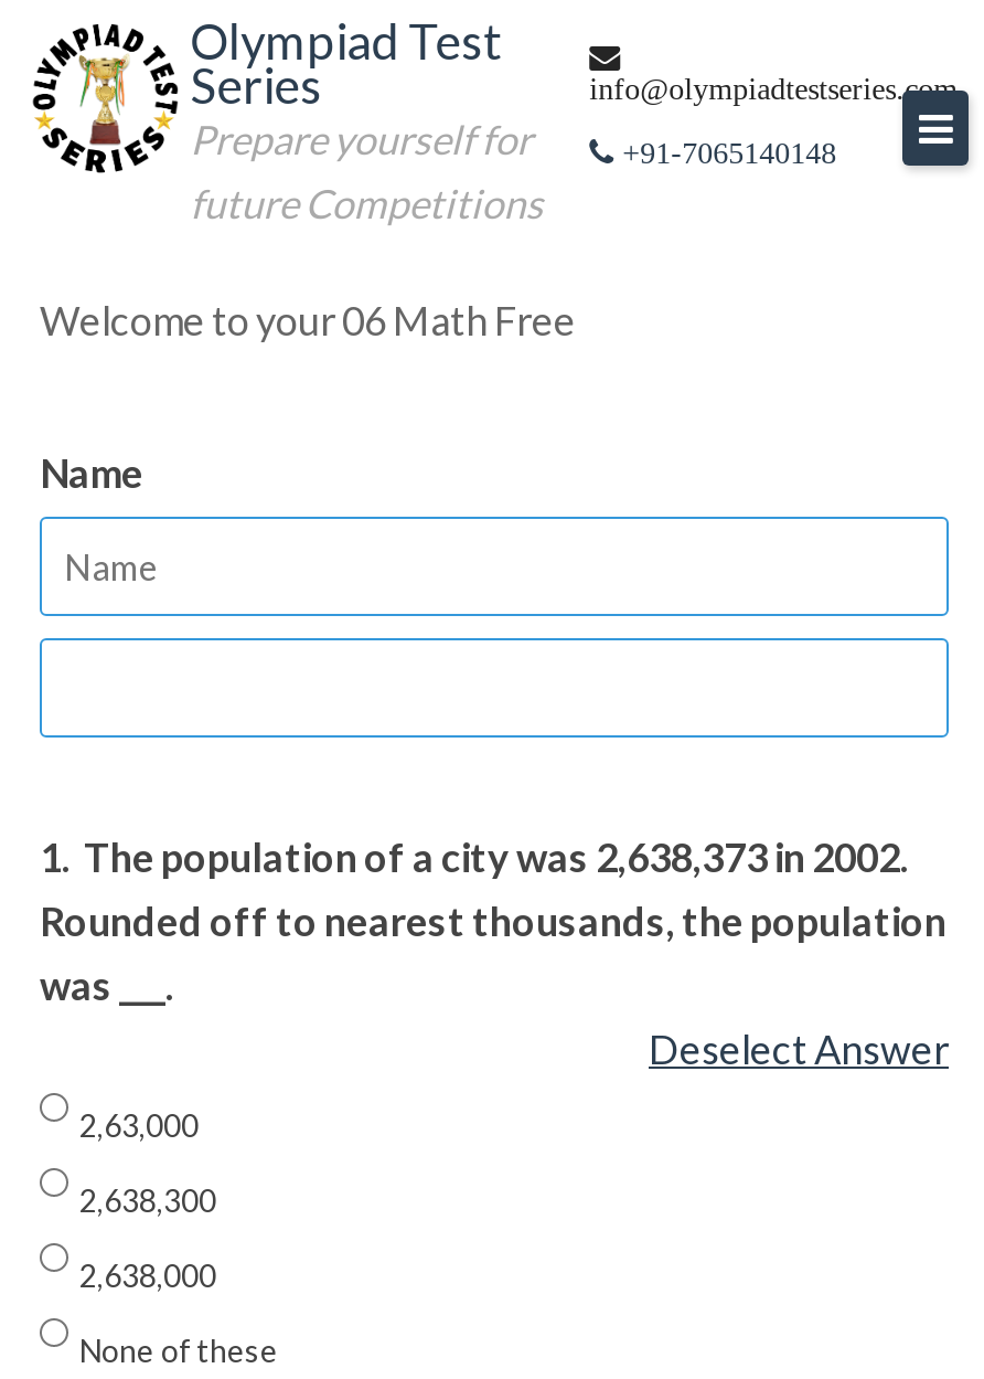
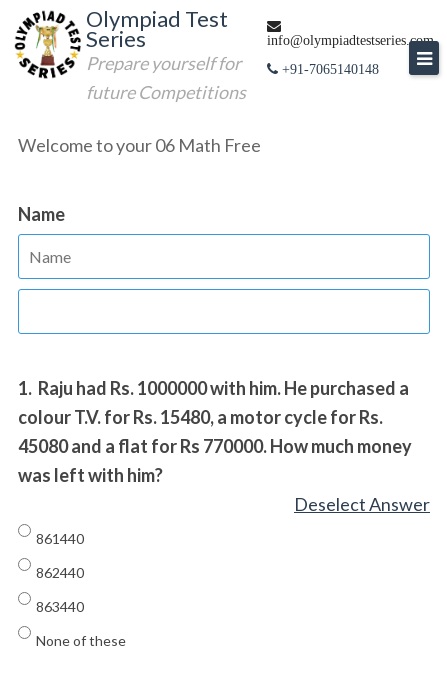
- 1. The population of a city was 2,638,373 in 2002.
- Rounded off to nearest thousands, the population
- was ___.
+ 1. Raju had Rs. 1000000 with him. He purchased a
+ colour T.V. for Rs. 15480, a motor cycle for Rs.
+ 45080 and a flat for Rs 770000. How much money
+ was left with him?

- 2,63,000
+ 861440

- 2,638,300
+ 862440

- 2,638,000
+ 863440
